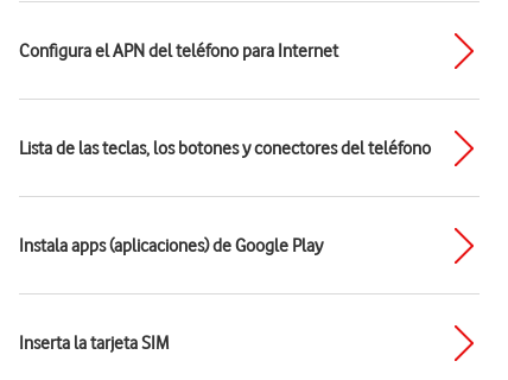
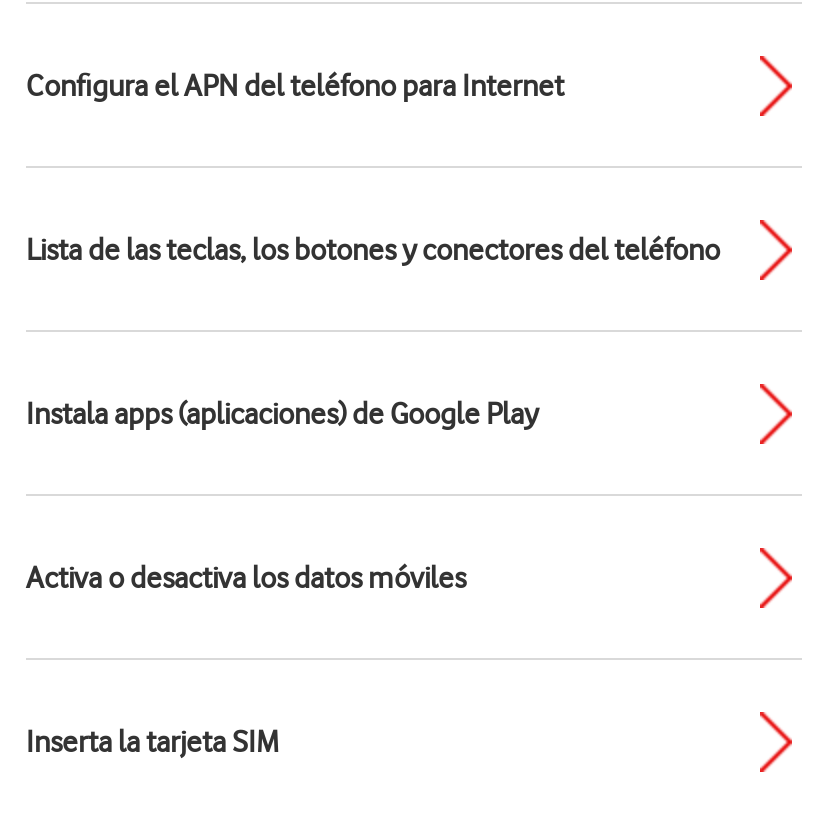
+ Activa o desactiva los datos móviles
